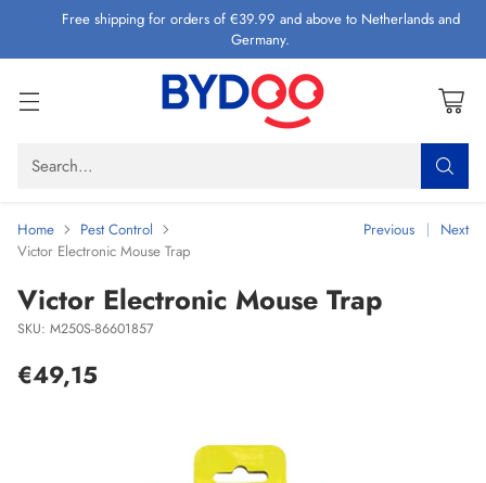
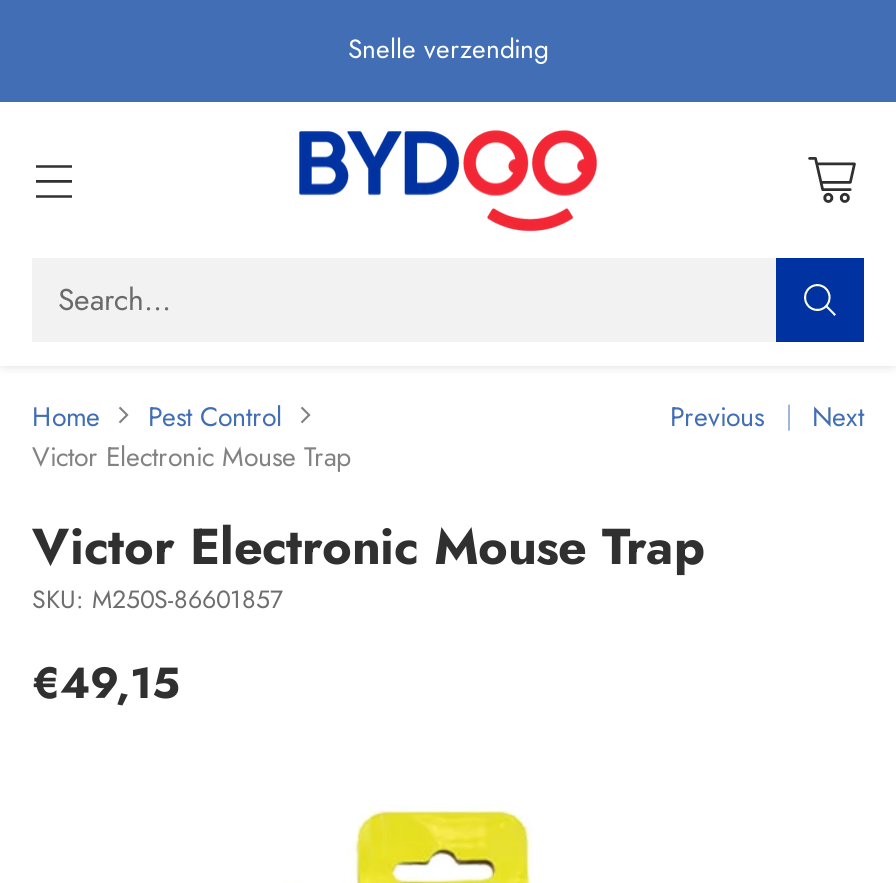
- Free shipping for orders of €39.99 and above to Netherlands and
- Germany.
+ Snelle verzending
